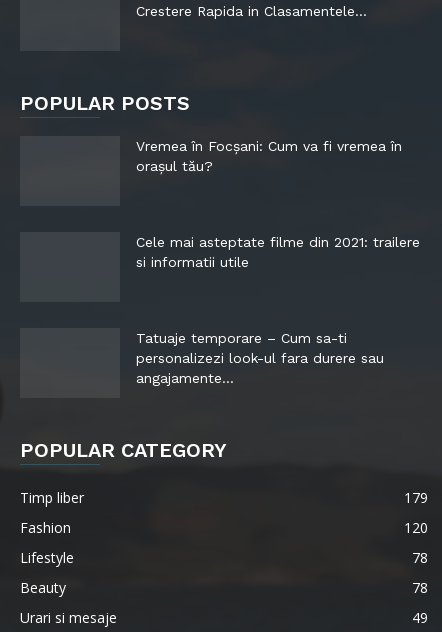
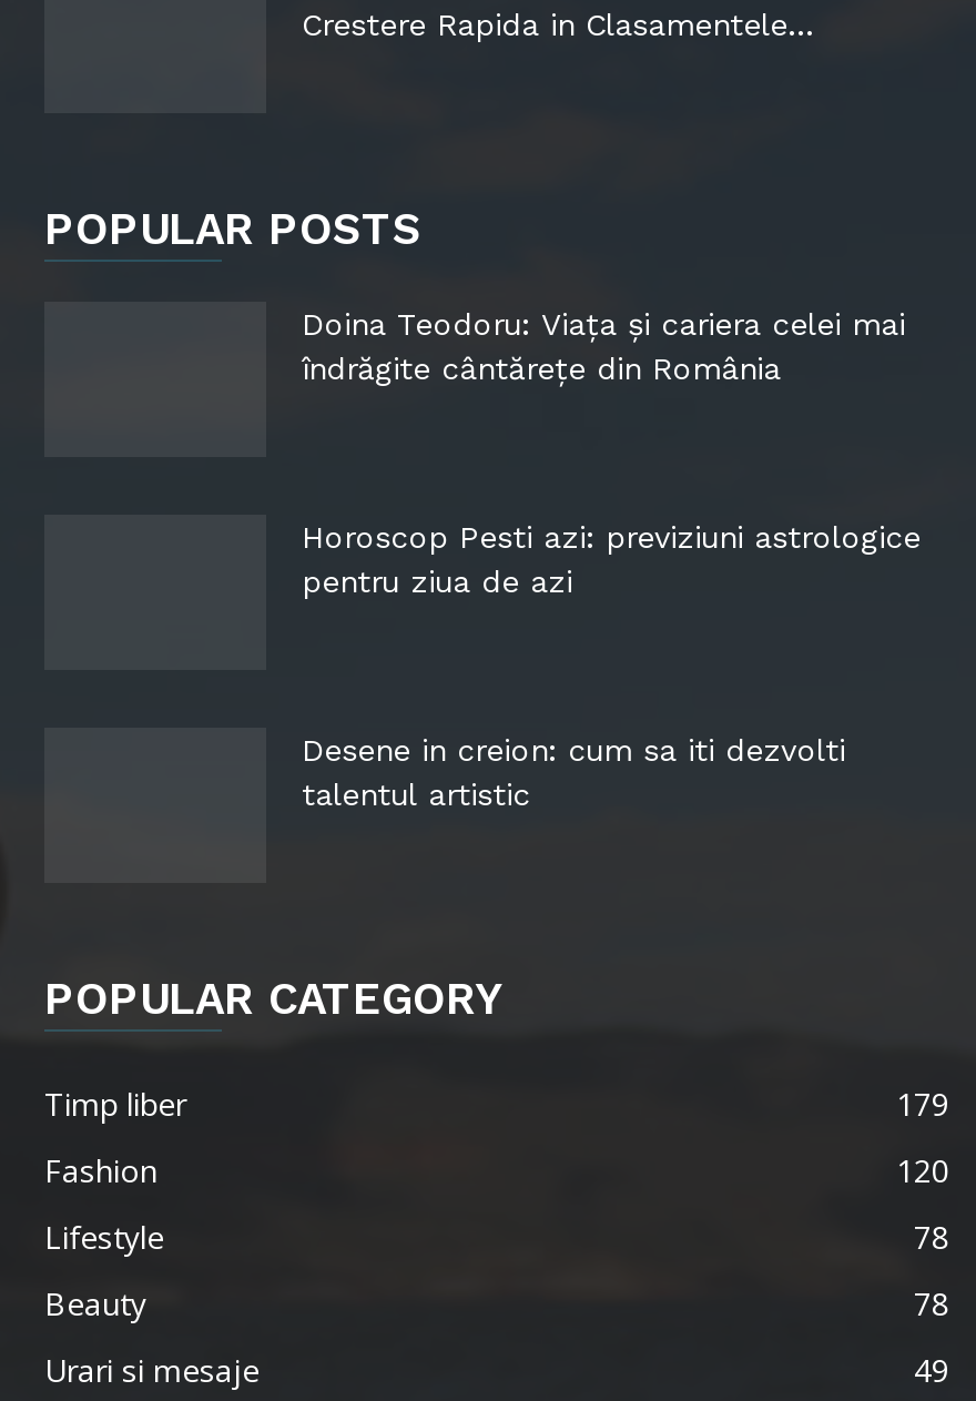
- Vremea în Focșani: Cum va fi vremea în
- orașul tău?
+ Doina Teodoru: Viața și cariera celei mai
+ îndrăgite cântărețe din România

- Cele mai asteptate filme din 2021: trailere
- si informatii utile
+ Horoscop Pesti azi: previziuni astrologice
+ pentru ziua de azi

- Tatuaje temporare – Cum sa-ti
- personalizezi look-ul fara durere sau
- angajamente...
+ Desene in creion: cum sa iti dezvolti
+ talentul artistic
